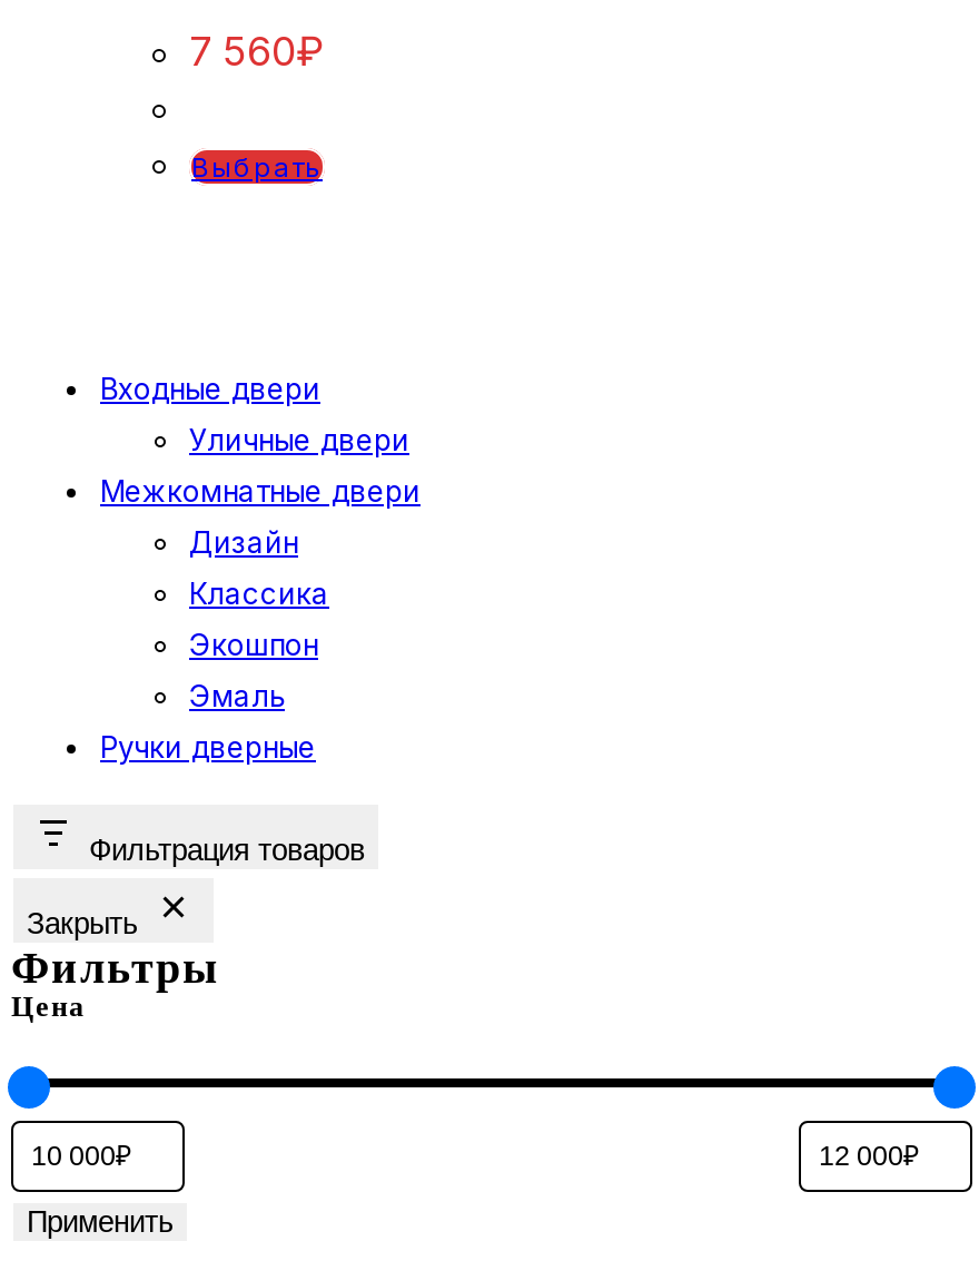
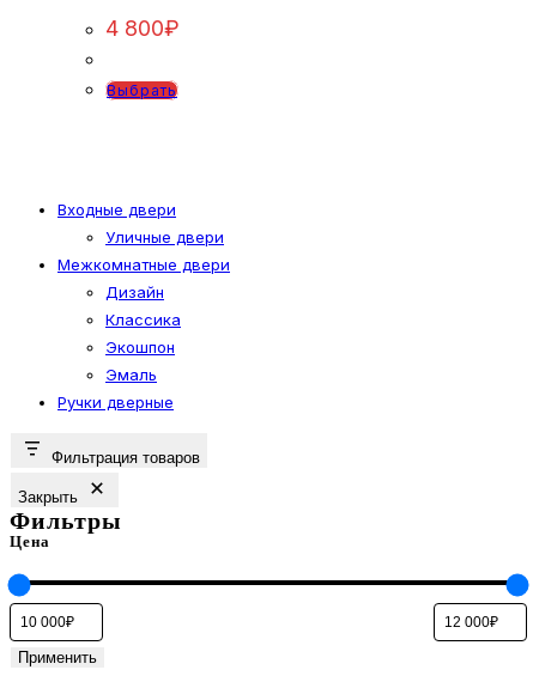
- 7 560₽
+ 4 800₽
